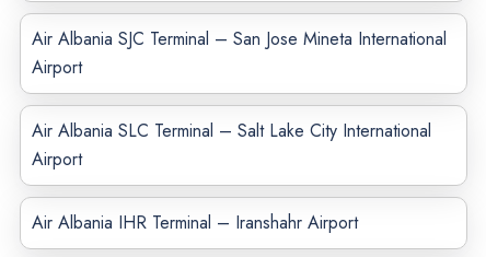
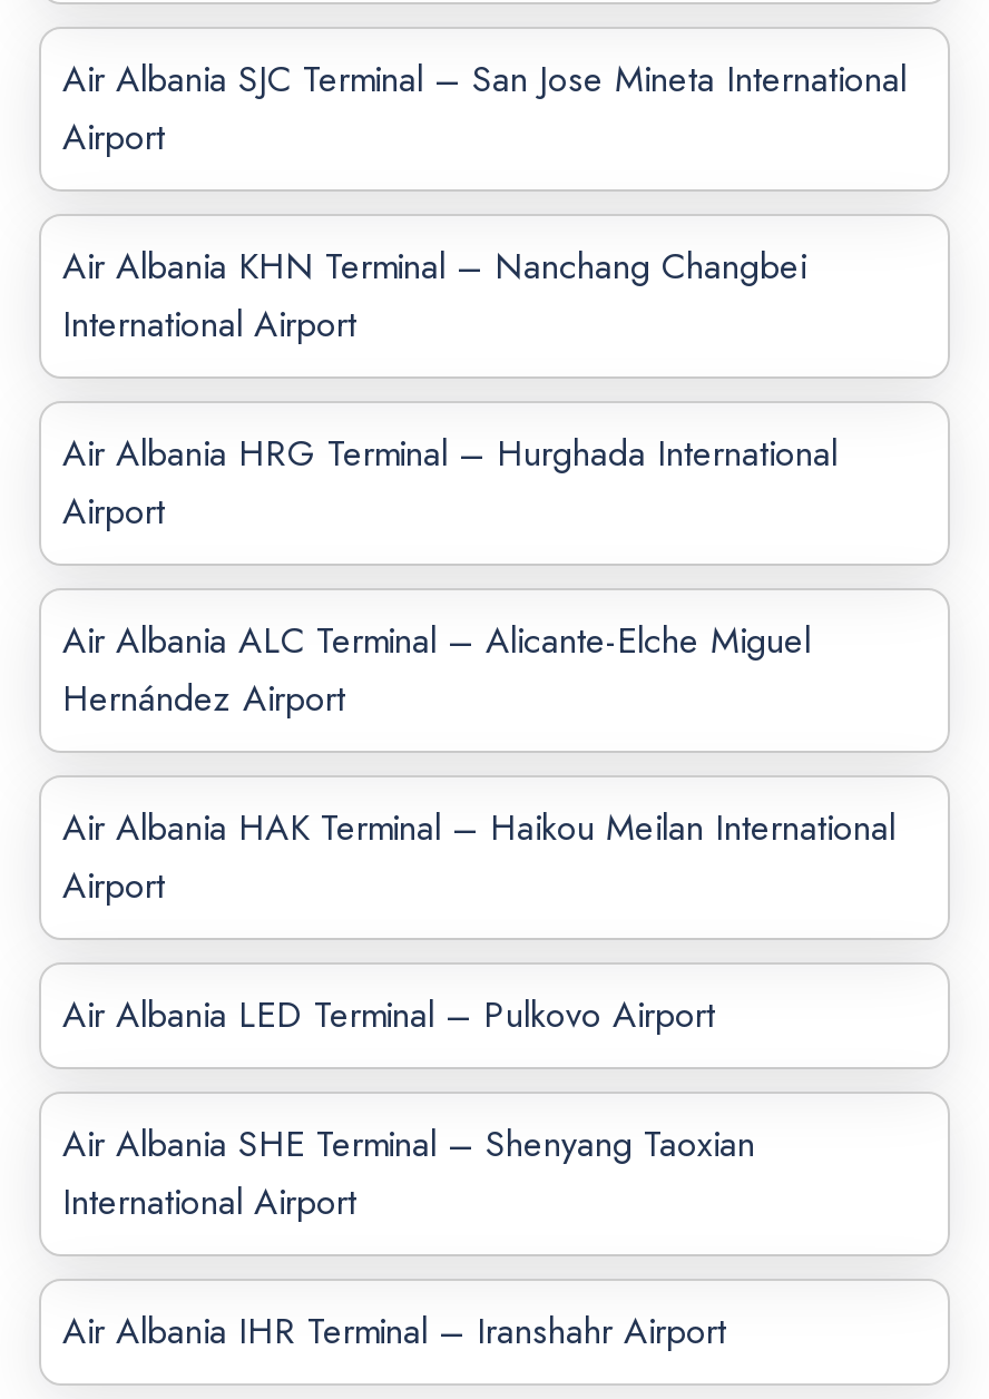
- Air Albania SLC Terminal – Salt Lake City International
+ Air Albania KHN Terminal – Nanchang Changbei
+ International Airport
+ Air Albania HRG Terminal – Hurghada International

+ Air Albania ALC Terminal – Alicante-Elche Miguel
+ Hernández Airport
+ Air Albania HAK Terminal – Haikou Meilan International
+ Airport
+ Air Albania LED Terminal – Pulkovo Airport
+ Air Albania SHE Terminal – Shenyang Taoxian
+ International Airport
